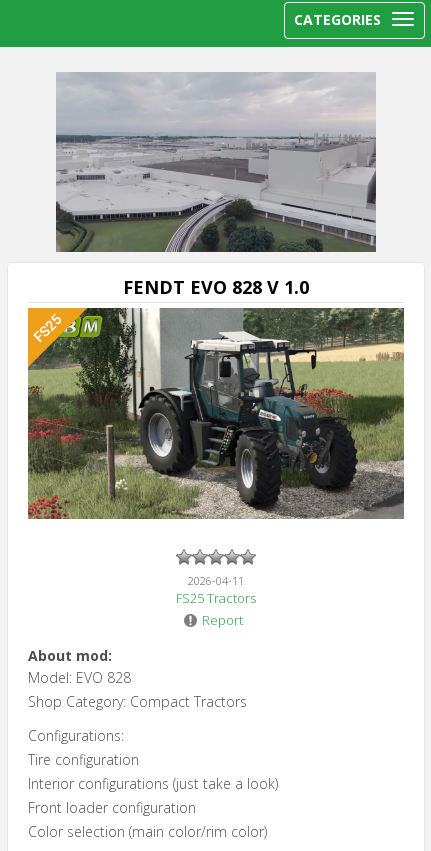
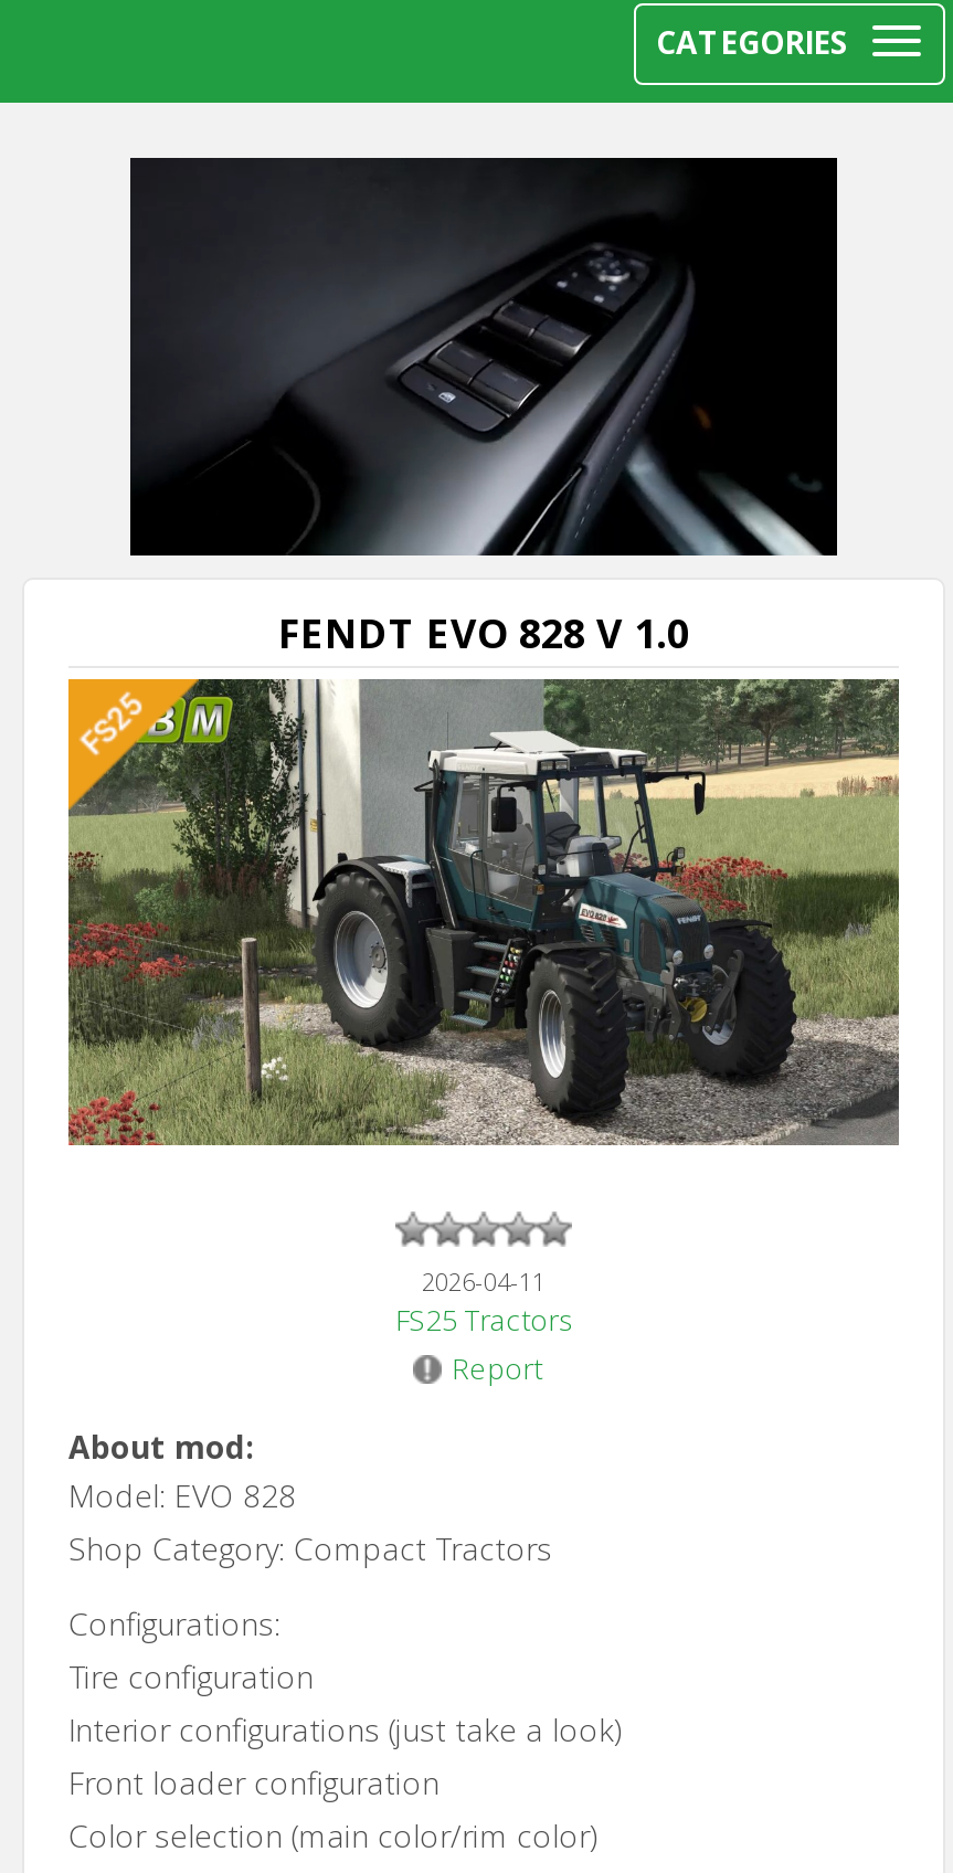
- [image]
+ [image]
